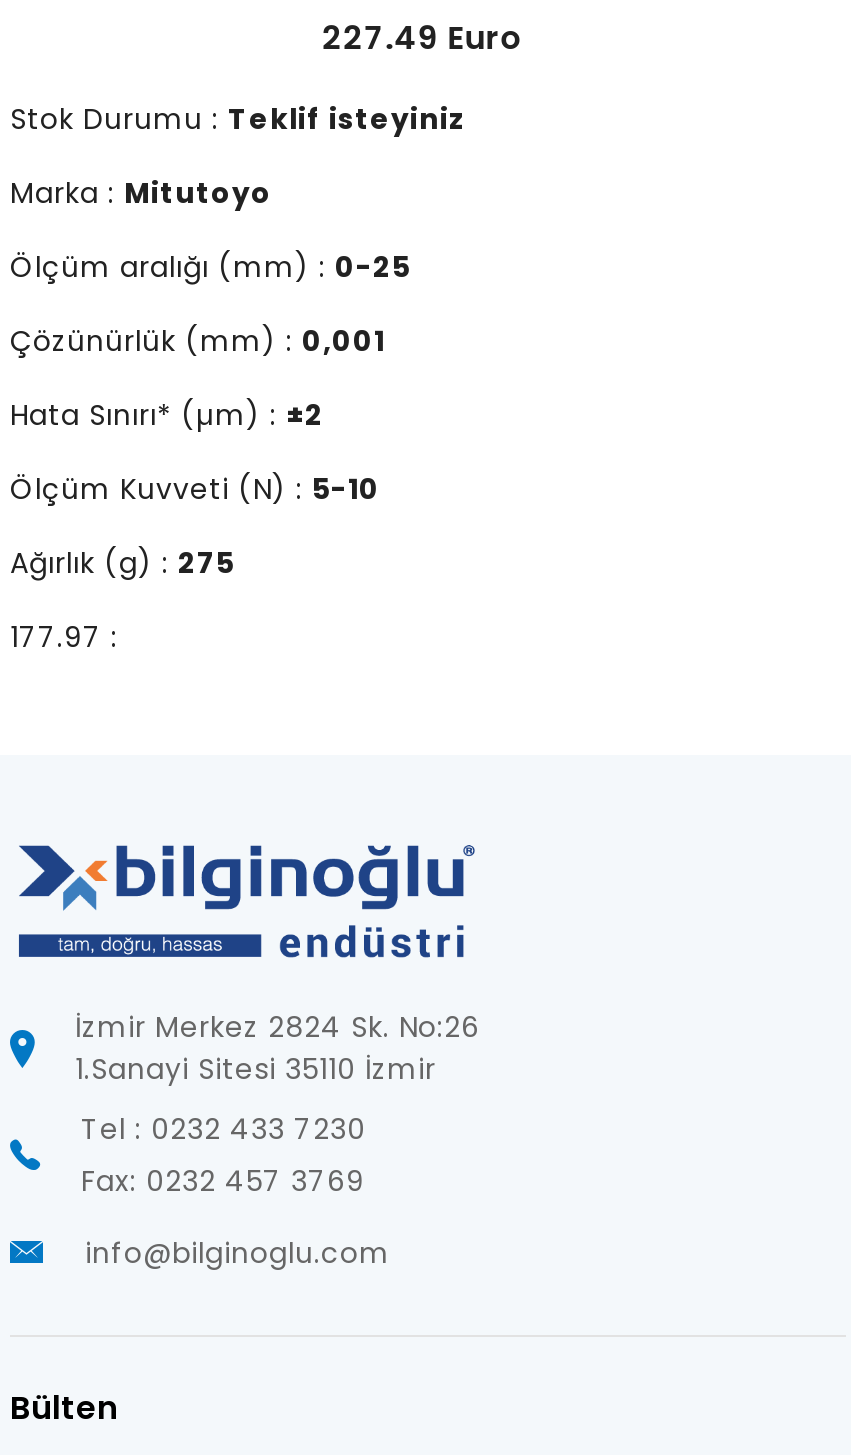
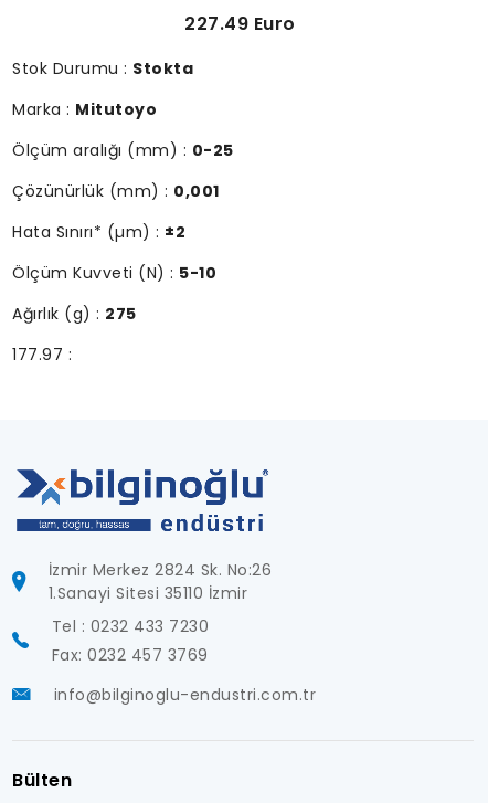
- Stok Durumu : Teklif isteyiniz
+ Stok Durumu : Stokta

- info@bilginoglu.com
+ info@bilginoglu-endustri.com.tr
